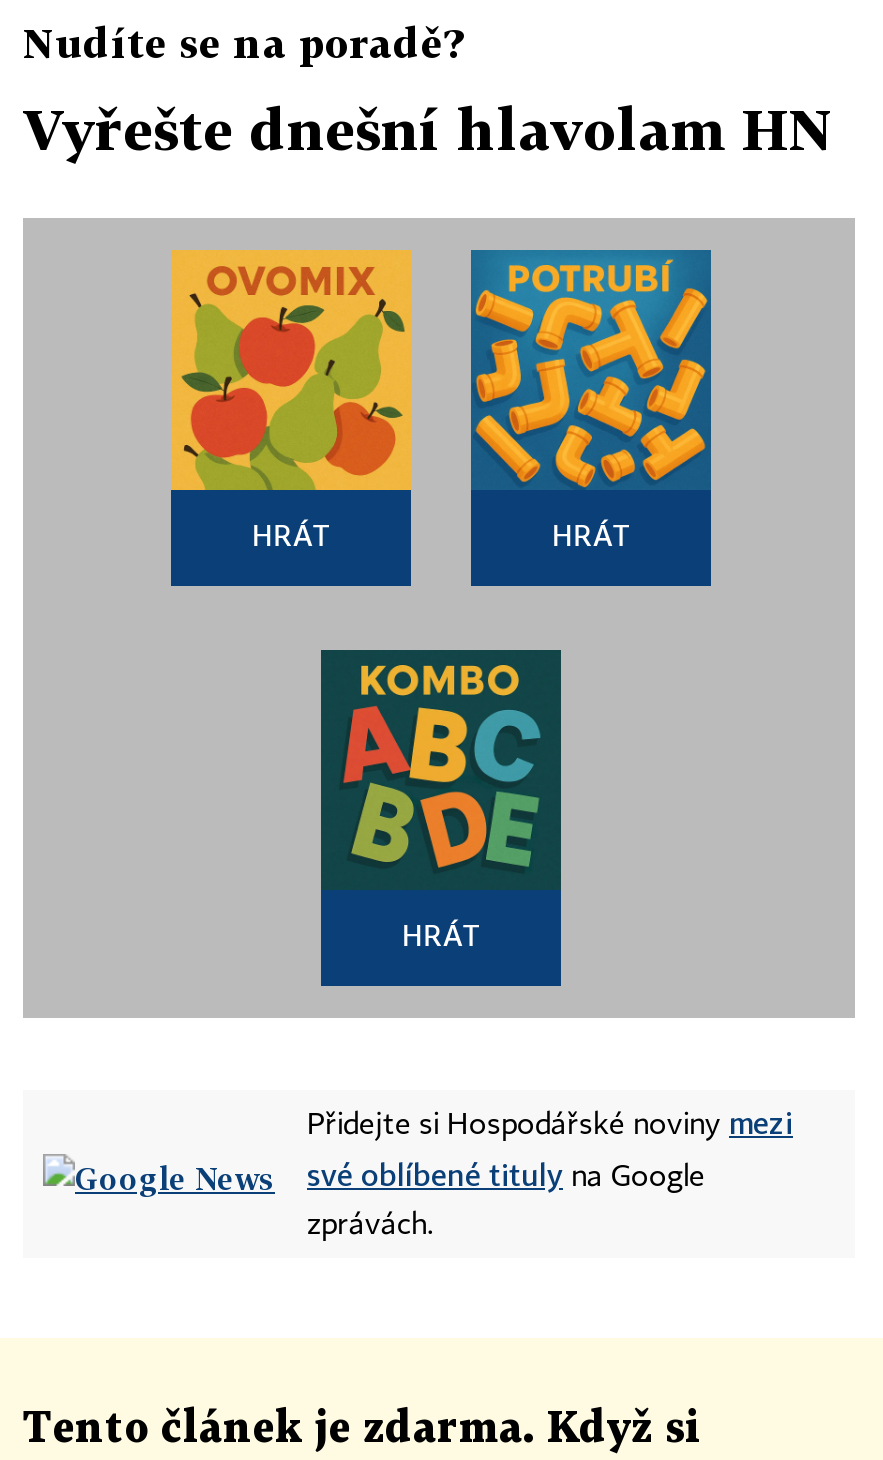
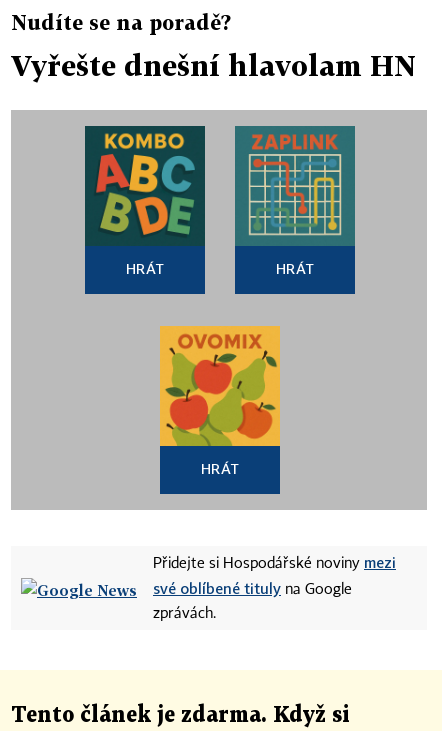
moved down: [image]

- [image]
+ [image]

moved up: [image]
